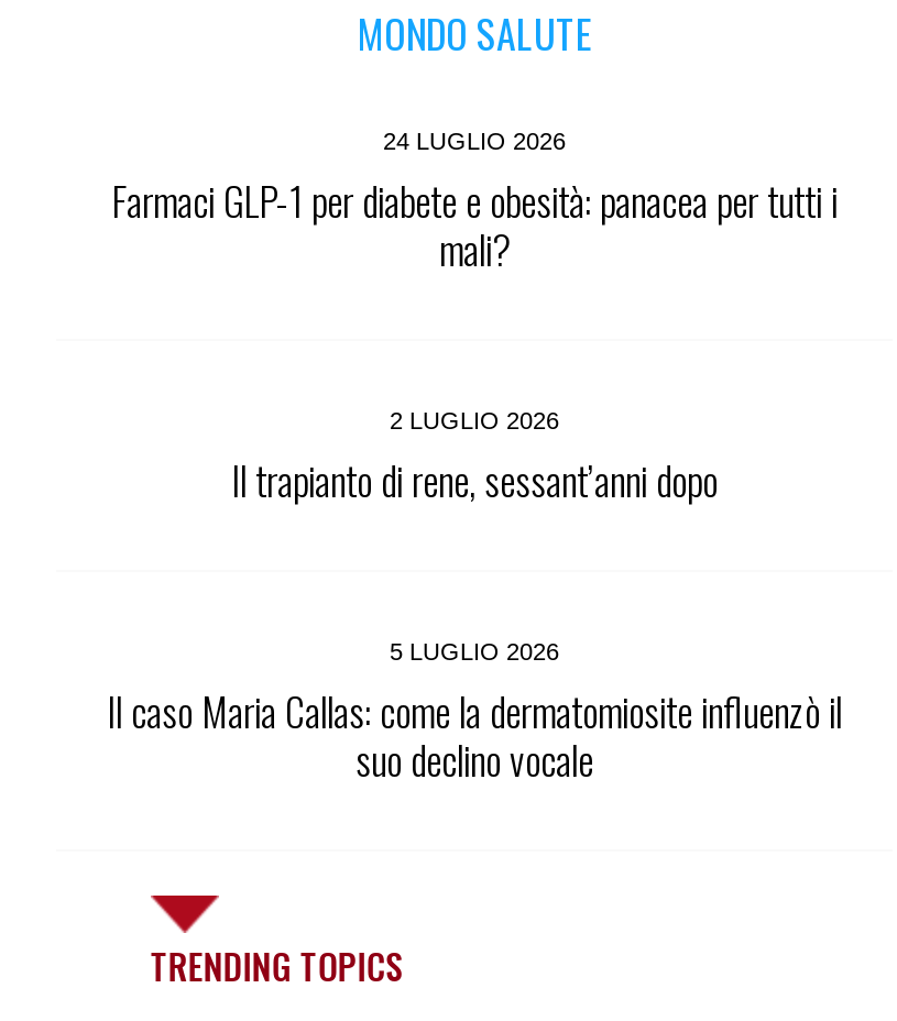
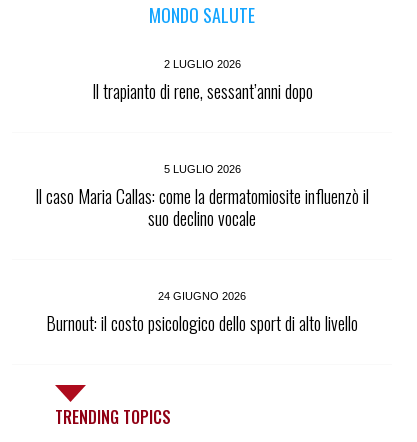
- 24 LUGLIO 2026
- Farmaci GLP-1 per diabete e obesità: panacea per tutti i
- mali?

moved up: 2 LUGLIO 2026 | Il trapianto di rene, sessant’anni dopo | 5 LUGLIO 2026 | Il caso Maria Callas: come la dermatomiosite influenzò il | suo declino vocale

+ 24 GIUGNO 2026
+ Burnout: il costo psicologico dello sport di alto livello
